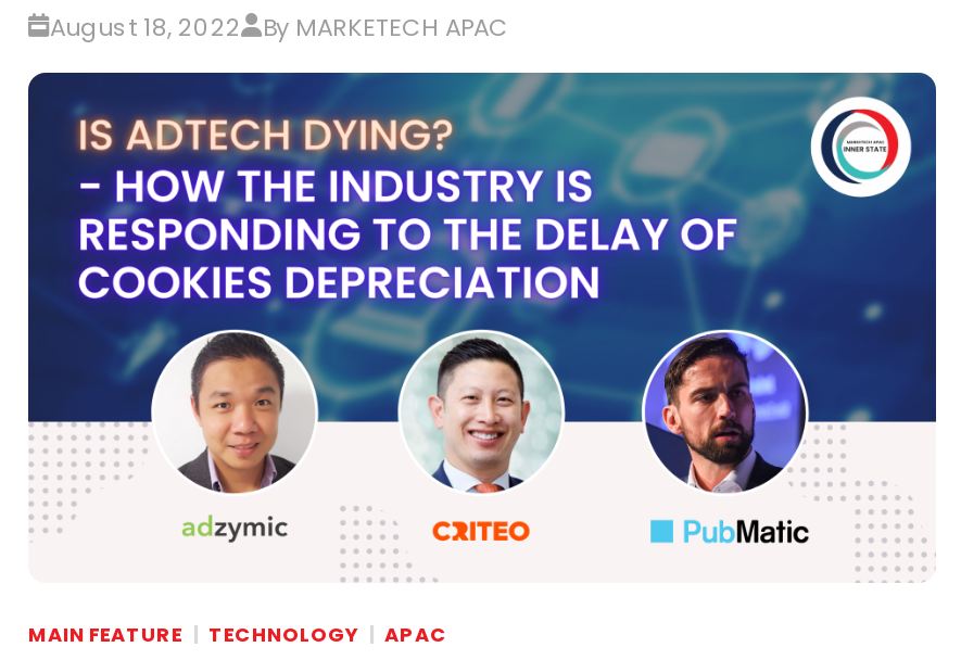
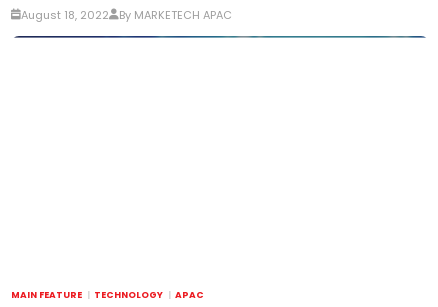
- [image]
